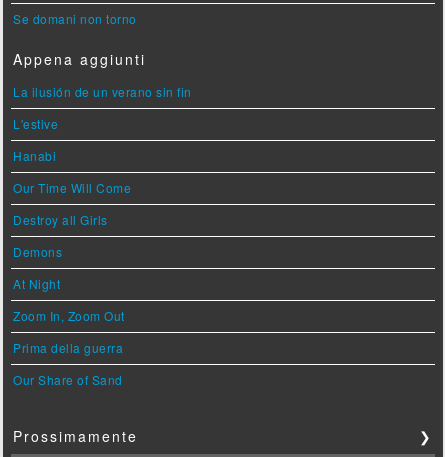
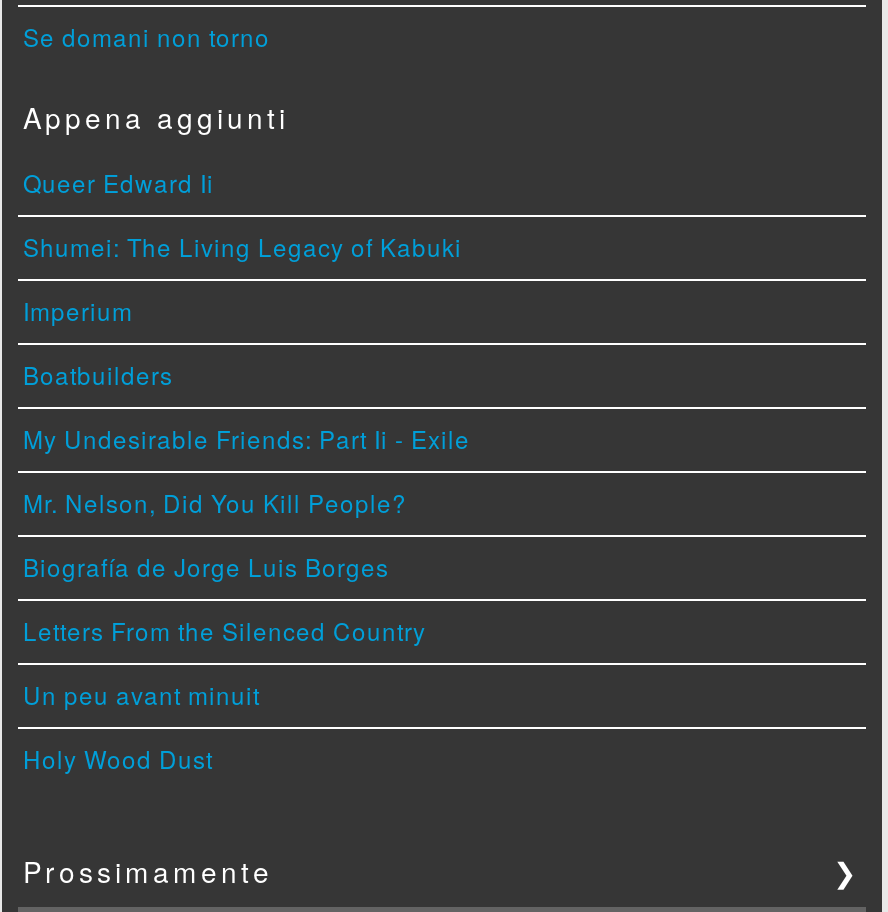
- La ilusión de un verano sin fin
+ Queer Edward Ii

- L'estive
+ Shumei: The Living Legacy of Kabuki

- Hanabi
+ Imperium

- Our Time Will Come
+ Boatbuilders

- Destroy all Girls
+ My Undesirable Friends: Part Ii - Exile

- Demons
+ Mr. Nelson, Did You Kill People?

- At Night
+ Biografía de Jorge Luis Borges

- Zoom In, Zoom Out
+ Letters From the Silenced Country

- Prima della guerra
+ Un peu avant minuit

- Our Share of Sand
+ Holy Wood Dust
